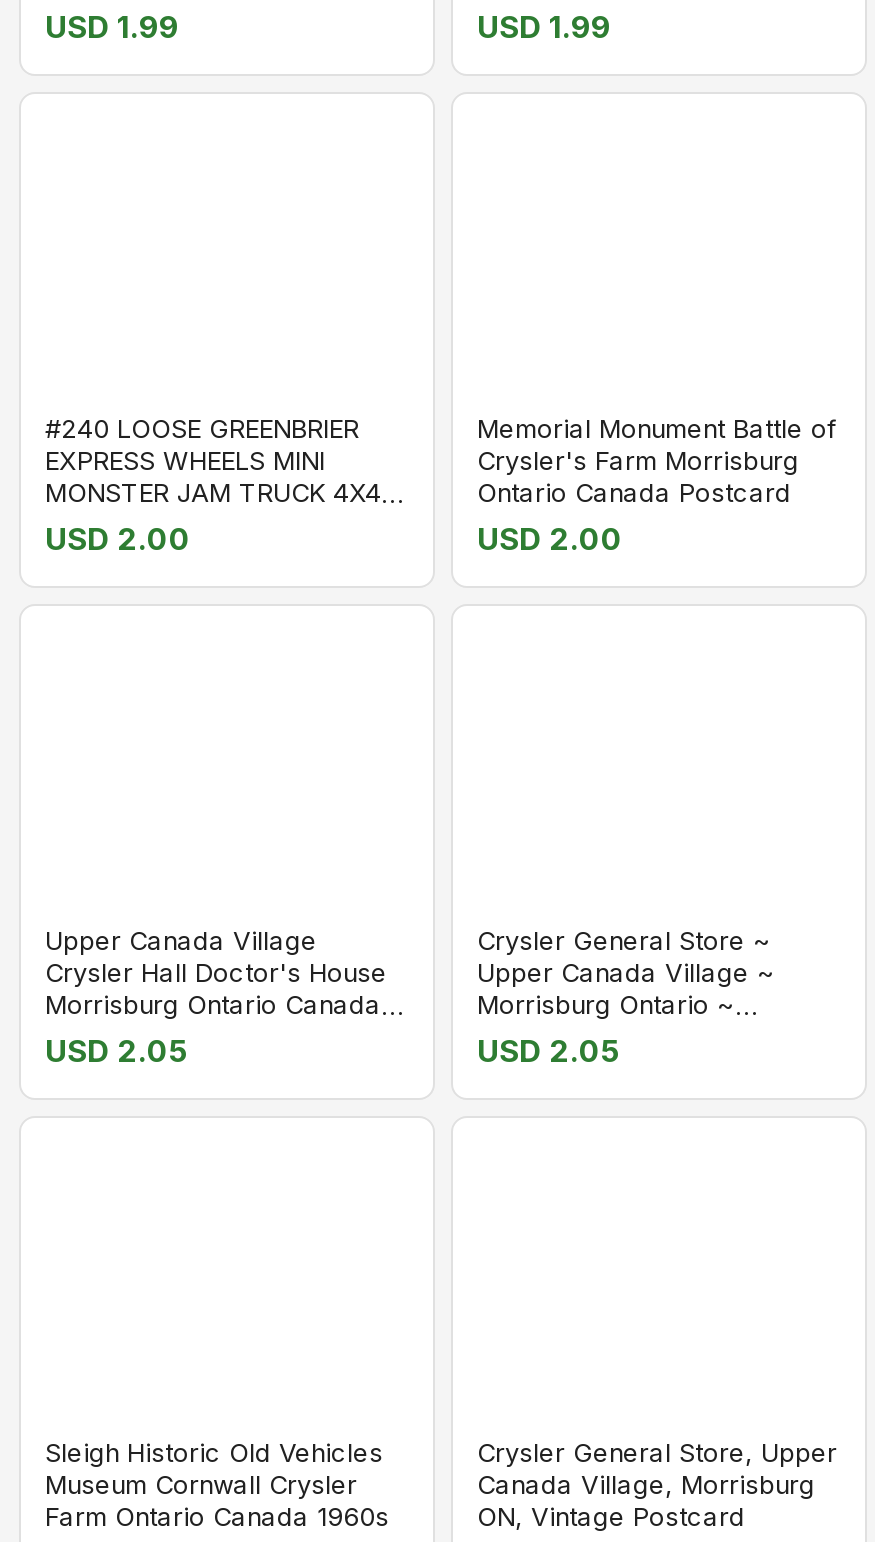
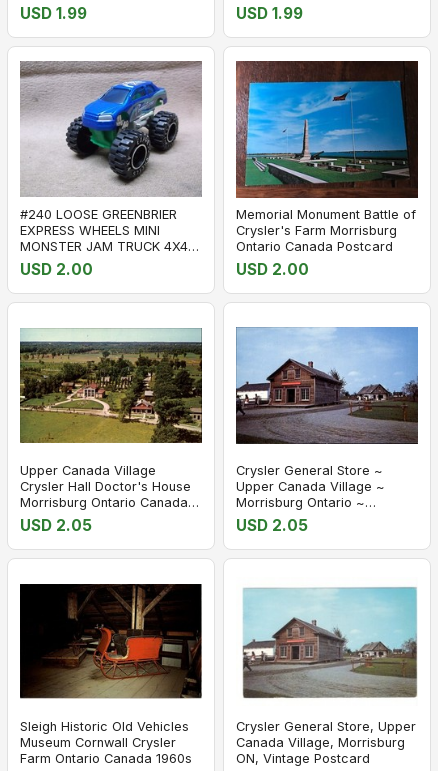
+ [image]

+ [image]

+ [image]

+ [image]

+ [image]

+ [image]
